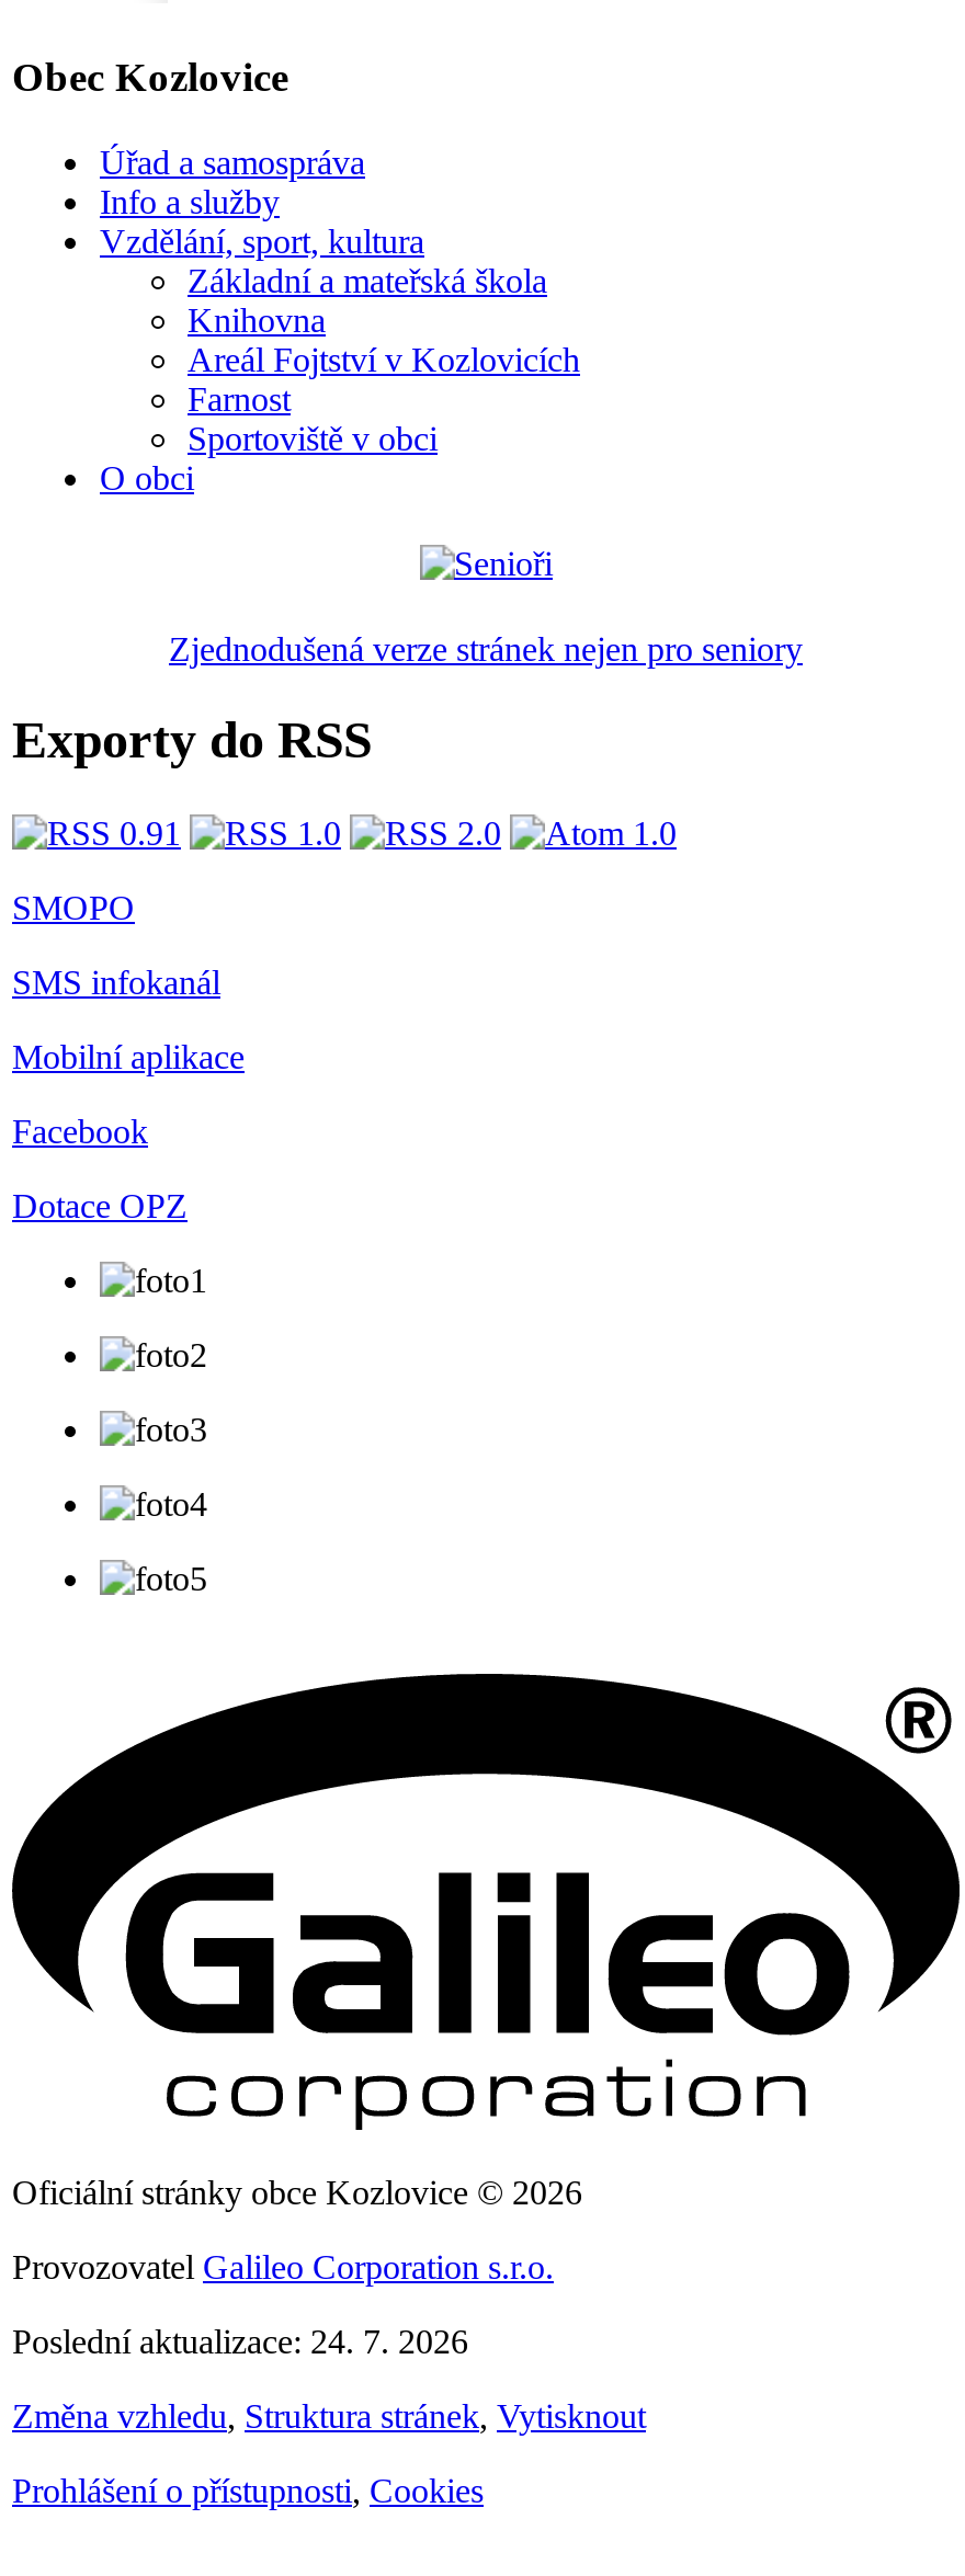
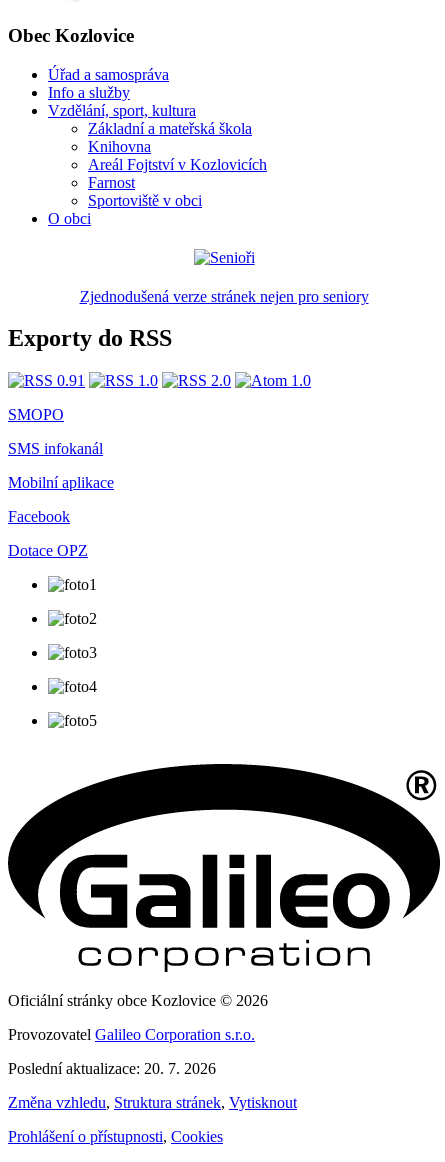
- Poslední aktualizace: 24. 7. 2026
+ Poslední aktualizace: 20. 7. 2026
